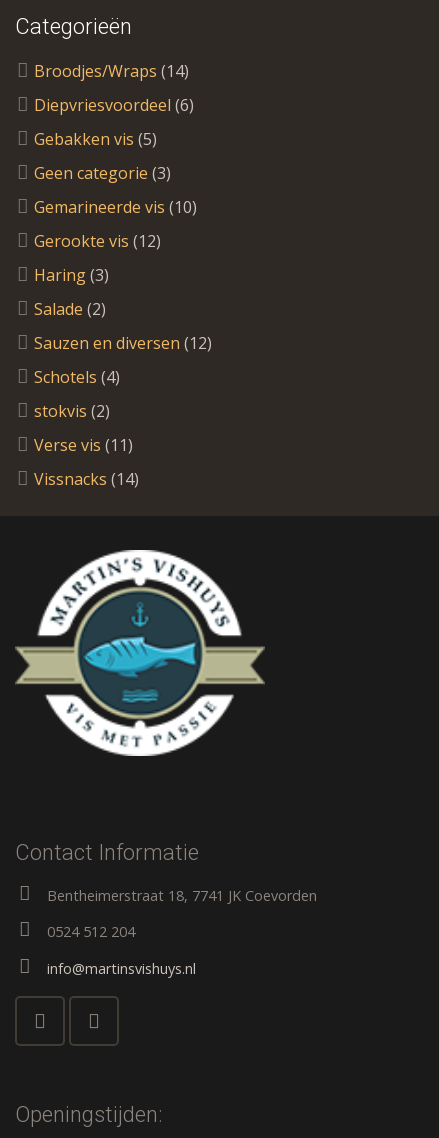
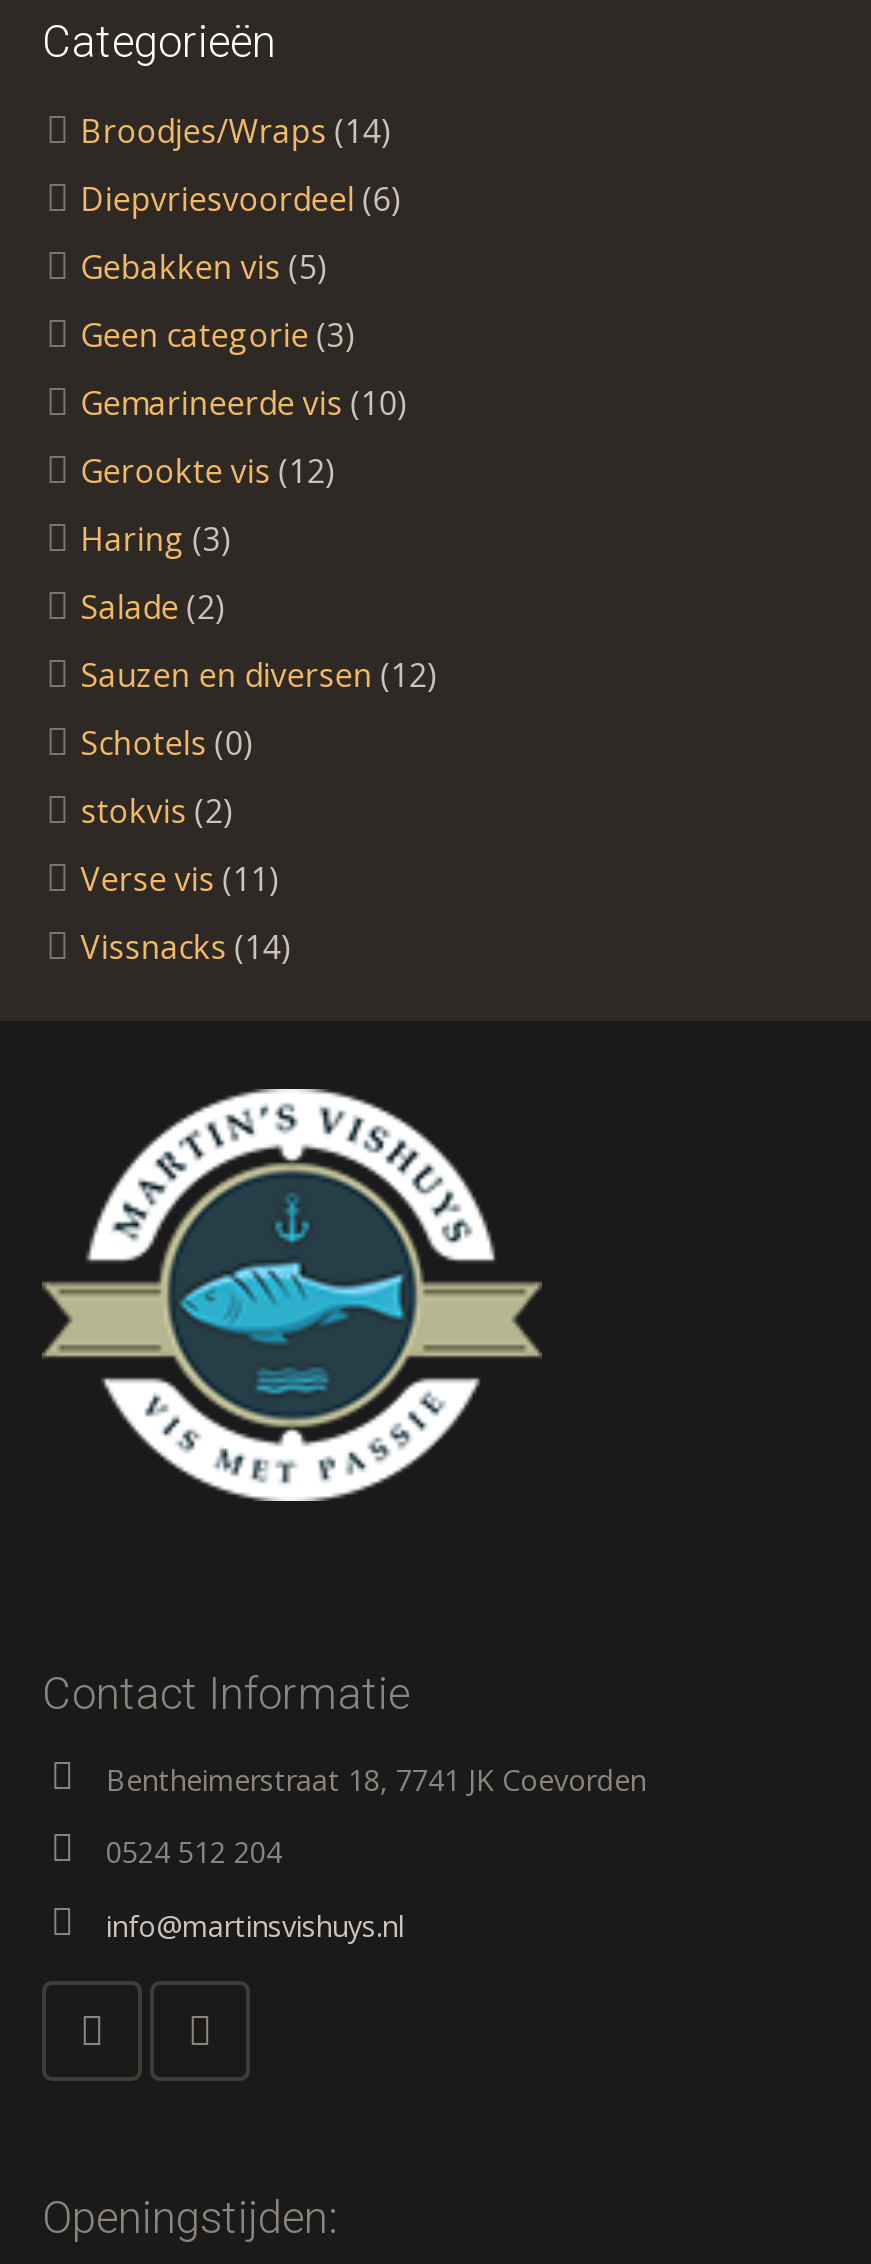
- Schotels (4)
+ Schotels (0)
